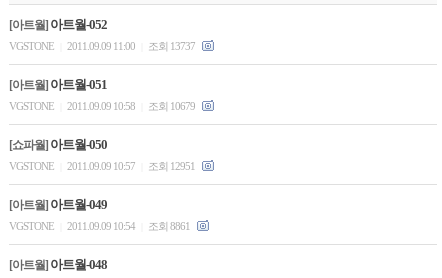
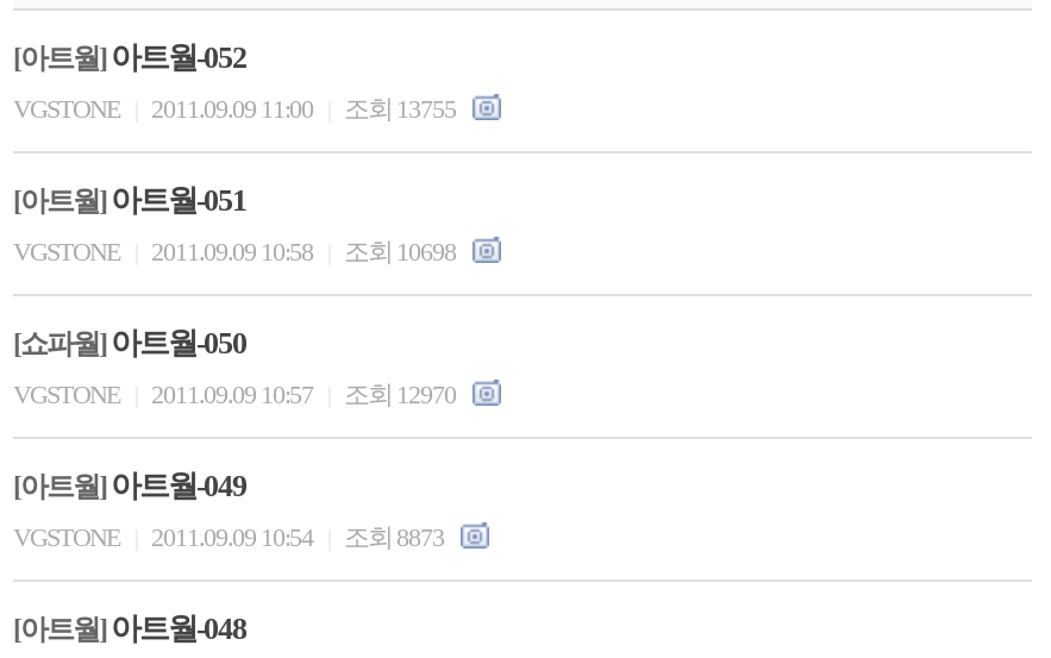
- VGSTONE 2011.09.09 11:00 조회 13737
+ VGSTONE 2011.09.09 11:00 조회 13755

- VGSTONE 2011.09.09 10:58 조회 10679
+ VGSTONE 2011.09.09 10:58 조회 10698

- VGSTONE 2011.09.09 10:57 조회 12951
+ VGSTONE 2011.09.09 10:57 조회 12970

- VGSTONE 2011.09.09 10:54 조회 8861
+ VGSTONE 2011.09.09 10:54 조회 8873
